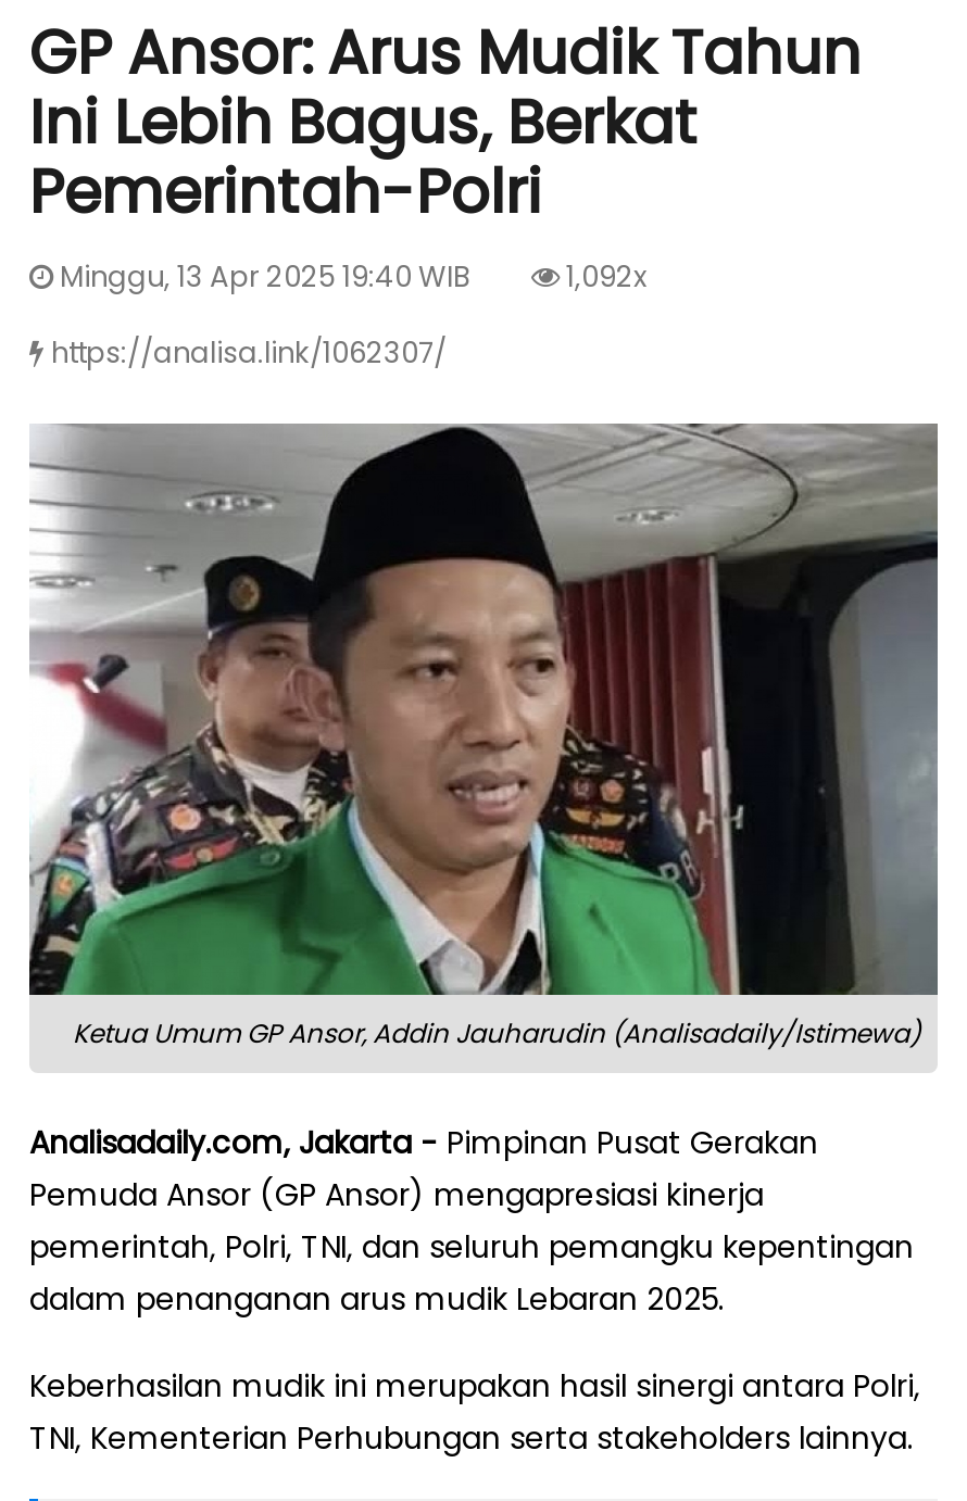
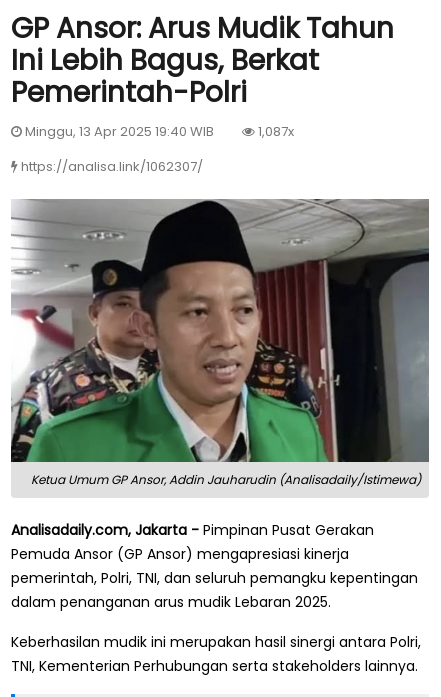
- 1,092x
+ 1,087x
